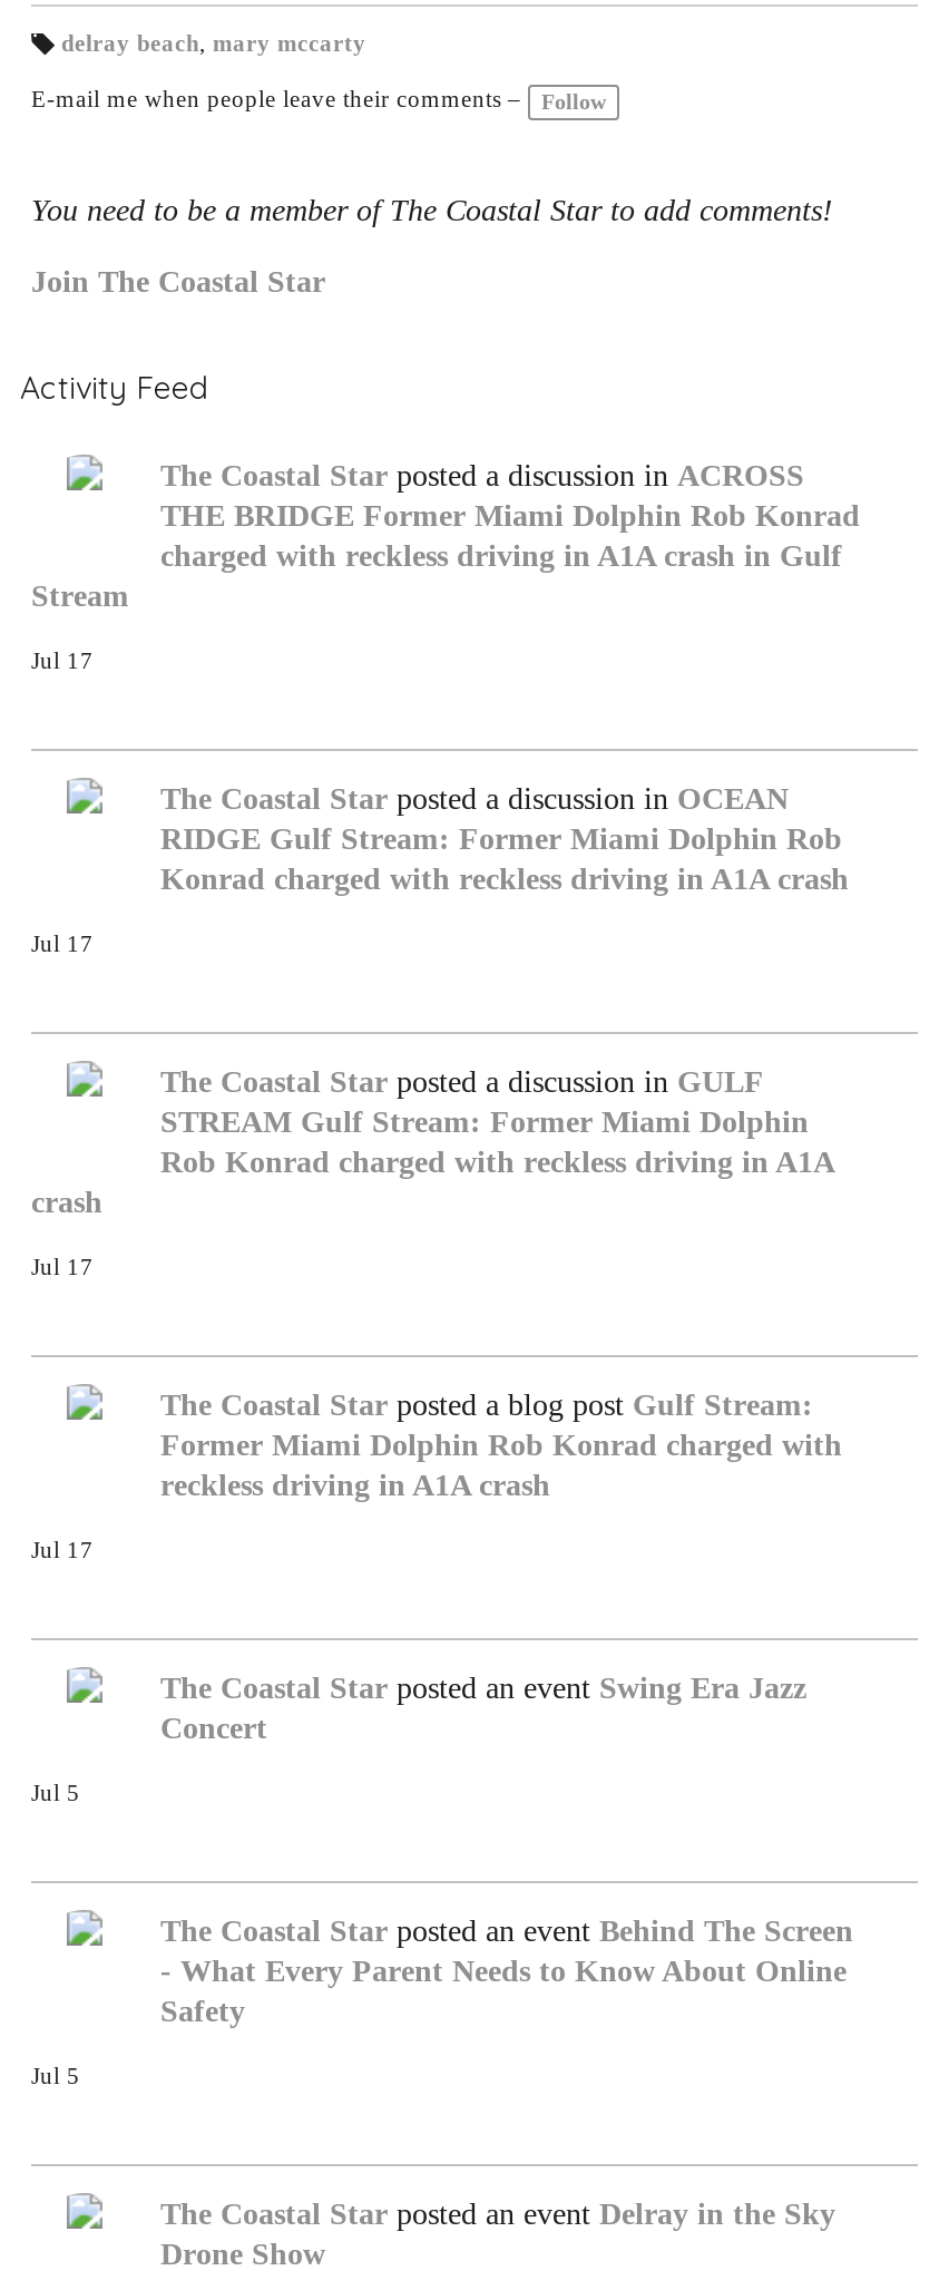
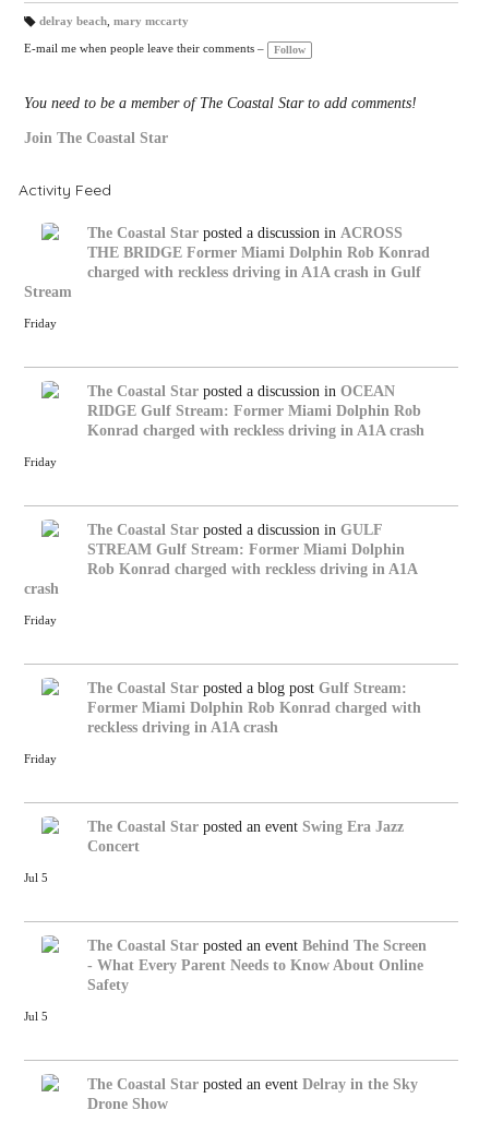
- Jul 17
+ Friday

- Jul 17
+ Friday

- Jul 17
+ Friday

- Jul 17
+ Friday
